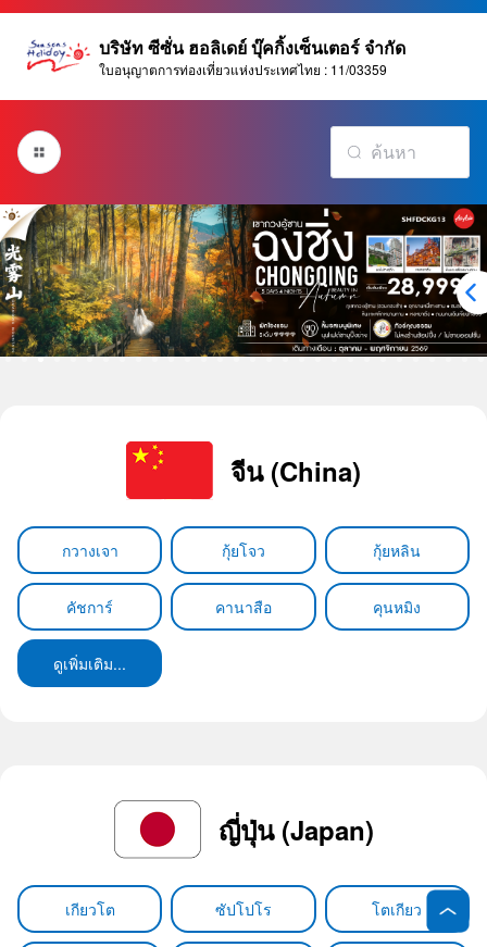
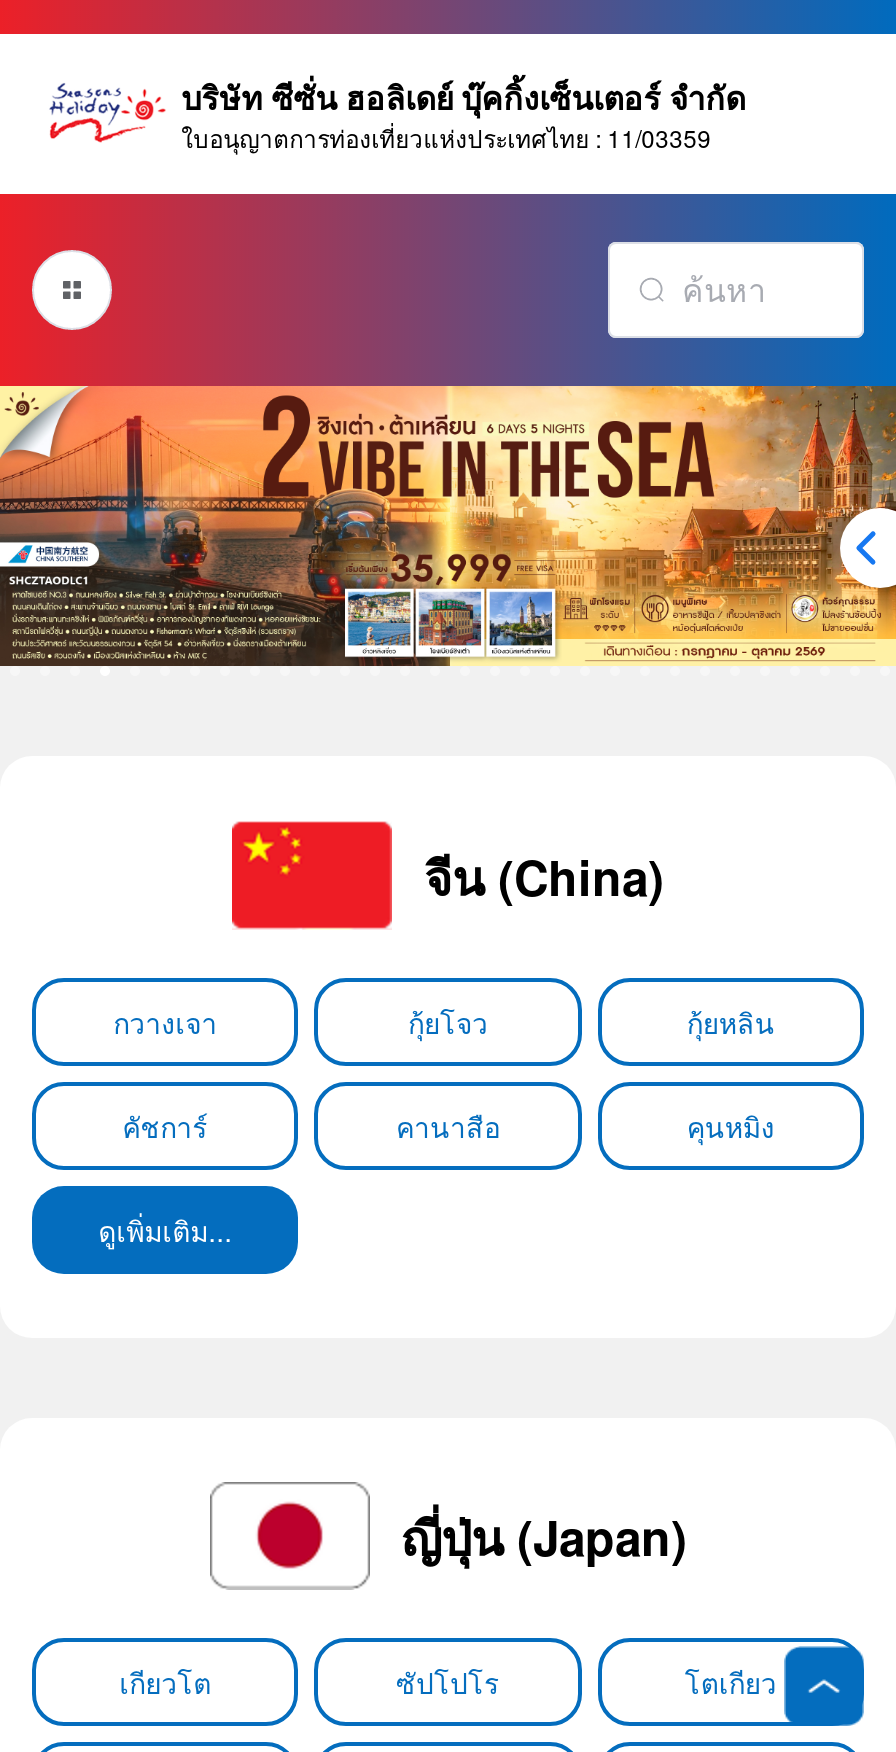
- [image]
+ [image]
